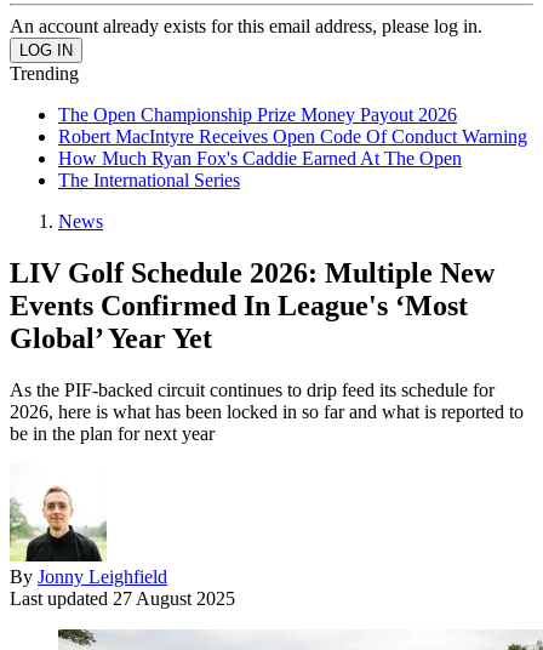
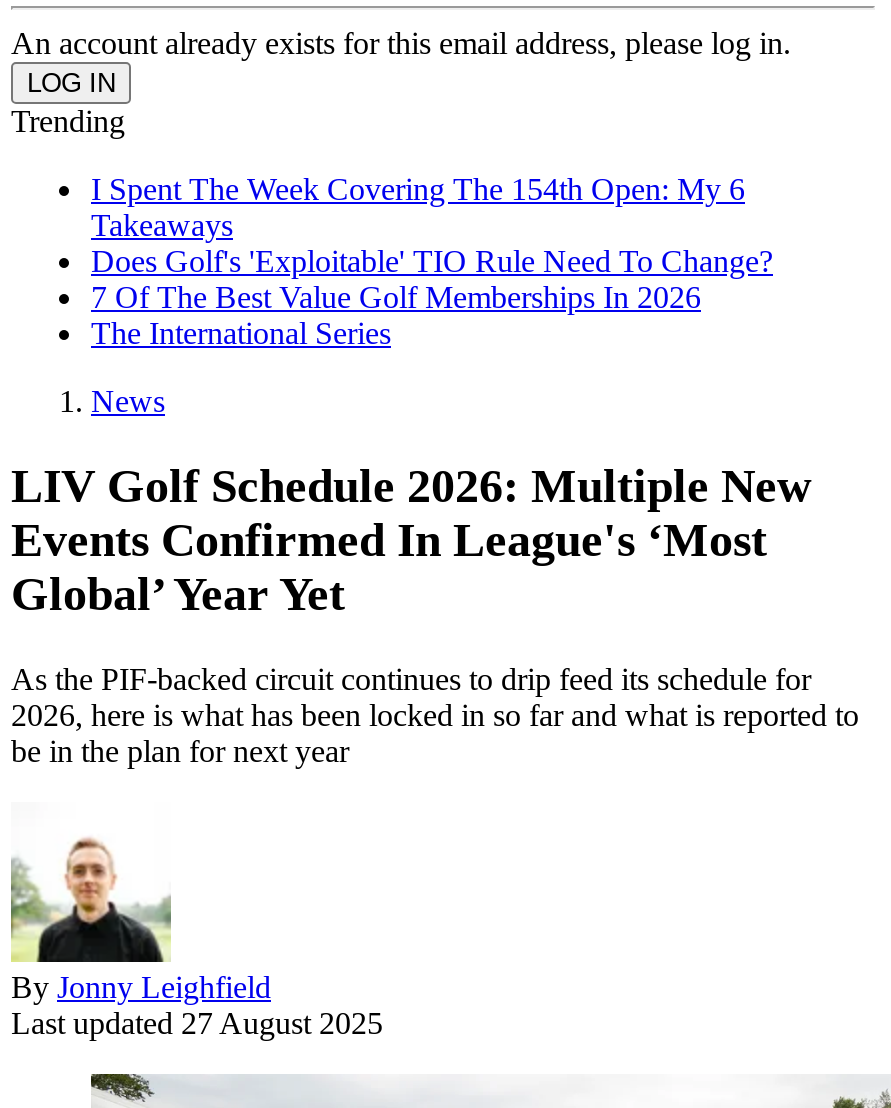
- The Open Championship Prize Money Payout 2026
- Robert MacIntyre Receives Open Code Of Conduct Warning
- How Much Ryan Fox's Caddie Earned At The Open
+ I Spent The Week Covering The 154th Open: My 6
+ Takeaways
+ Does Golf's 'Exploitable' TIO Rule Need To Change?
+ 7 Of The Best Value Golf Memberships In 2026
